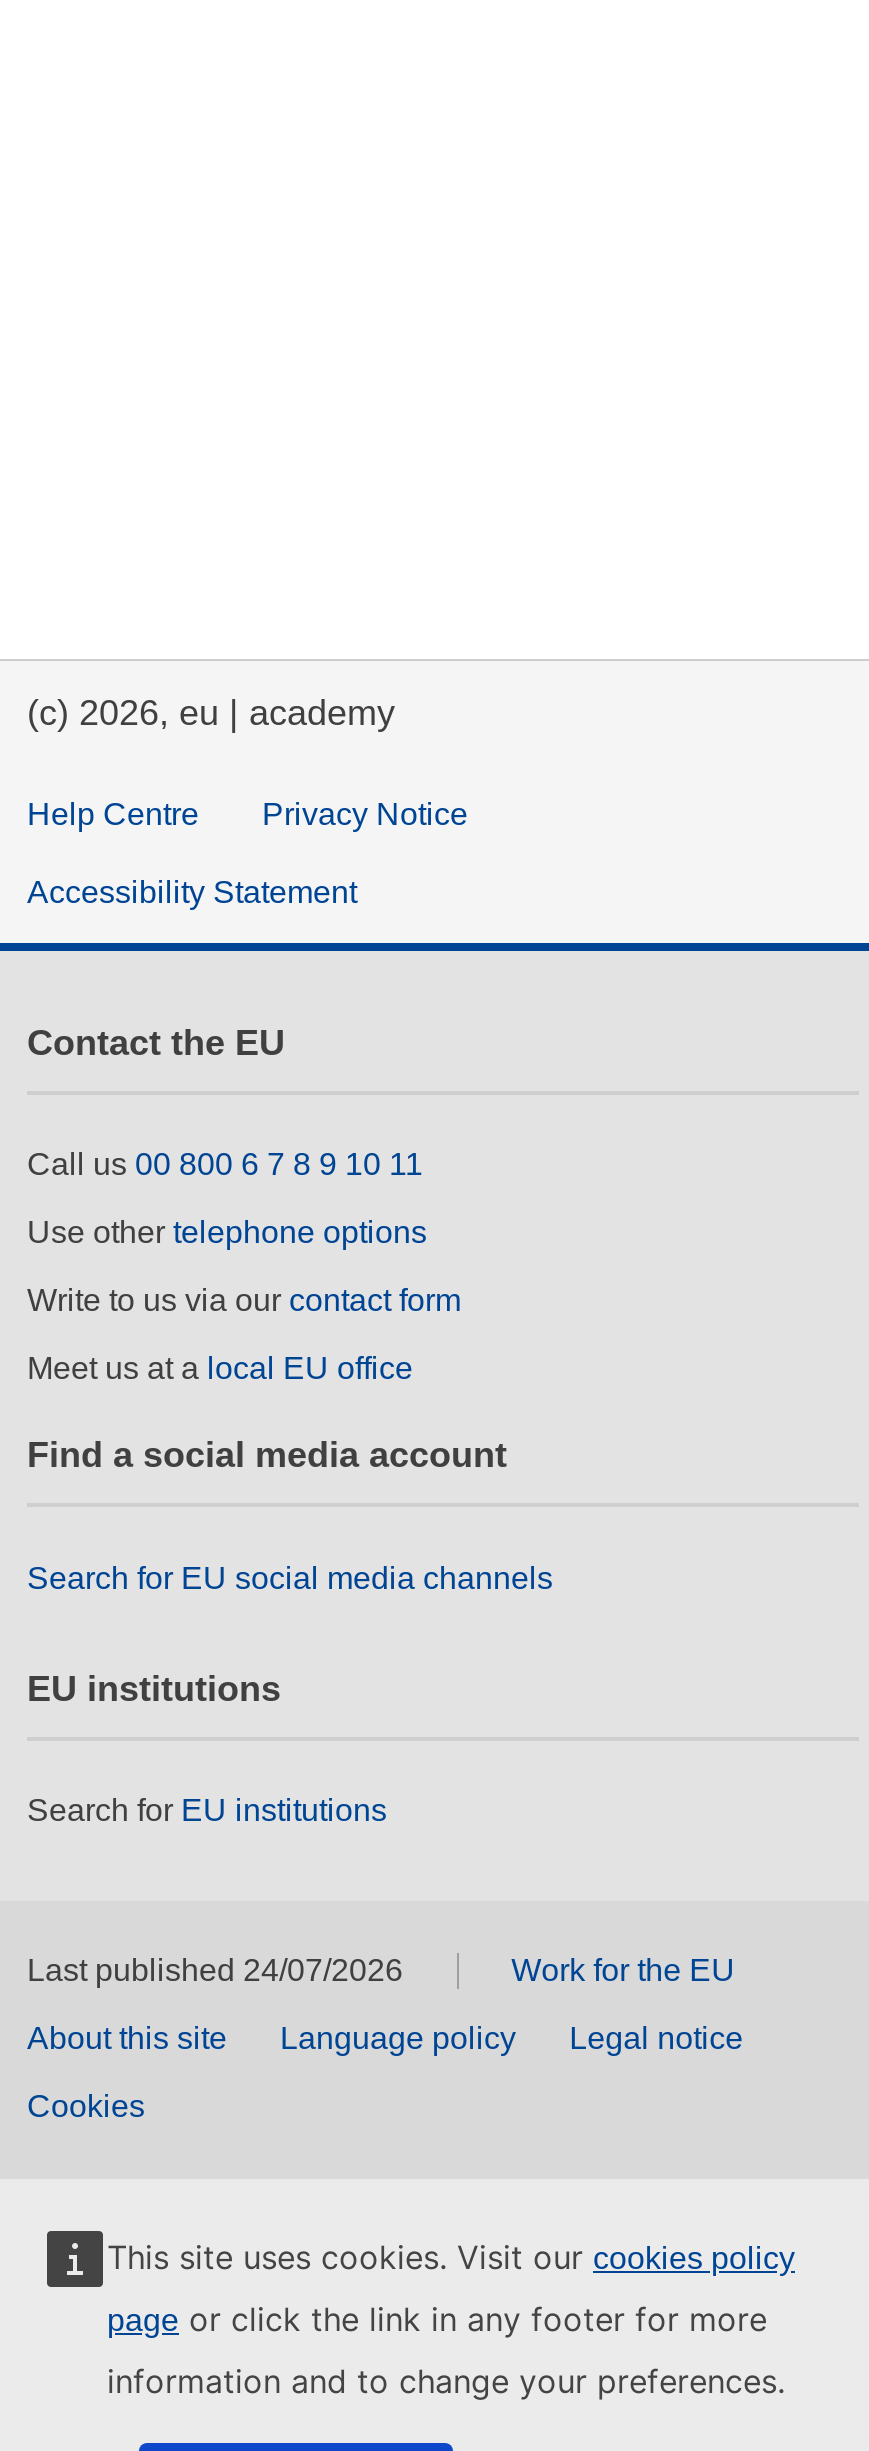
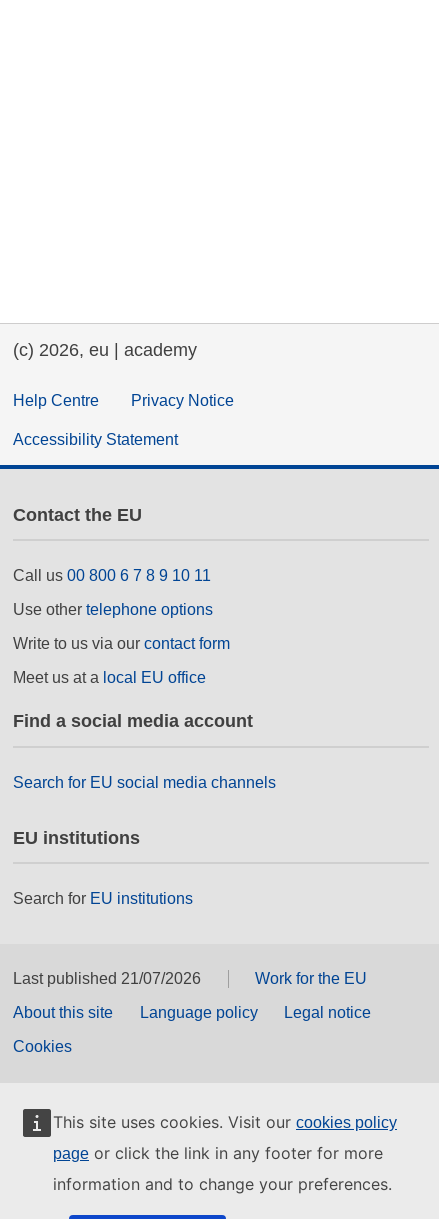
- Last published 24/07/2026
+ Last published 21/07/2026
